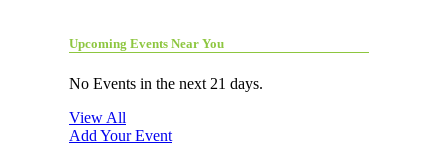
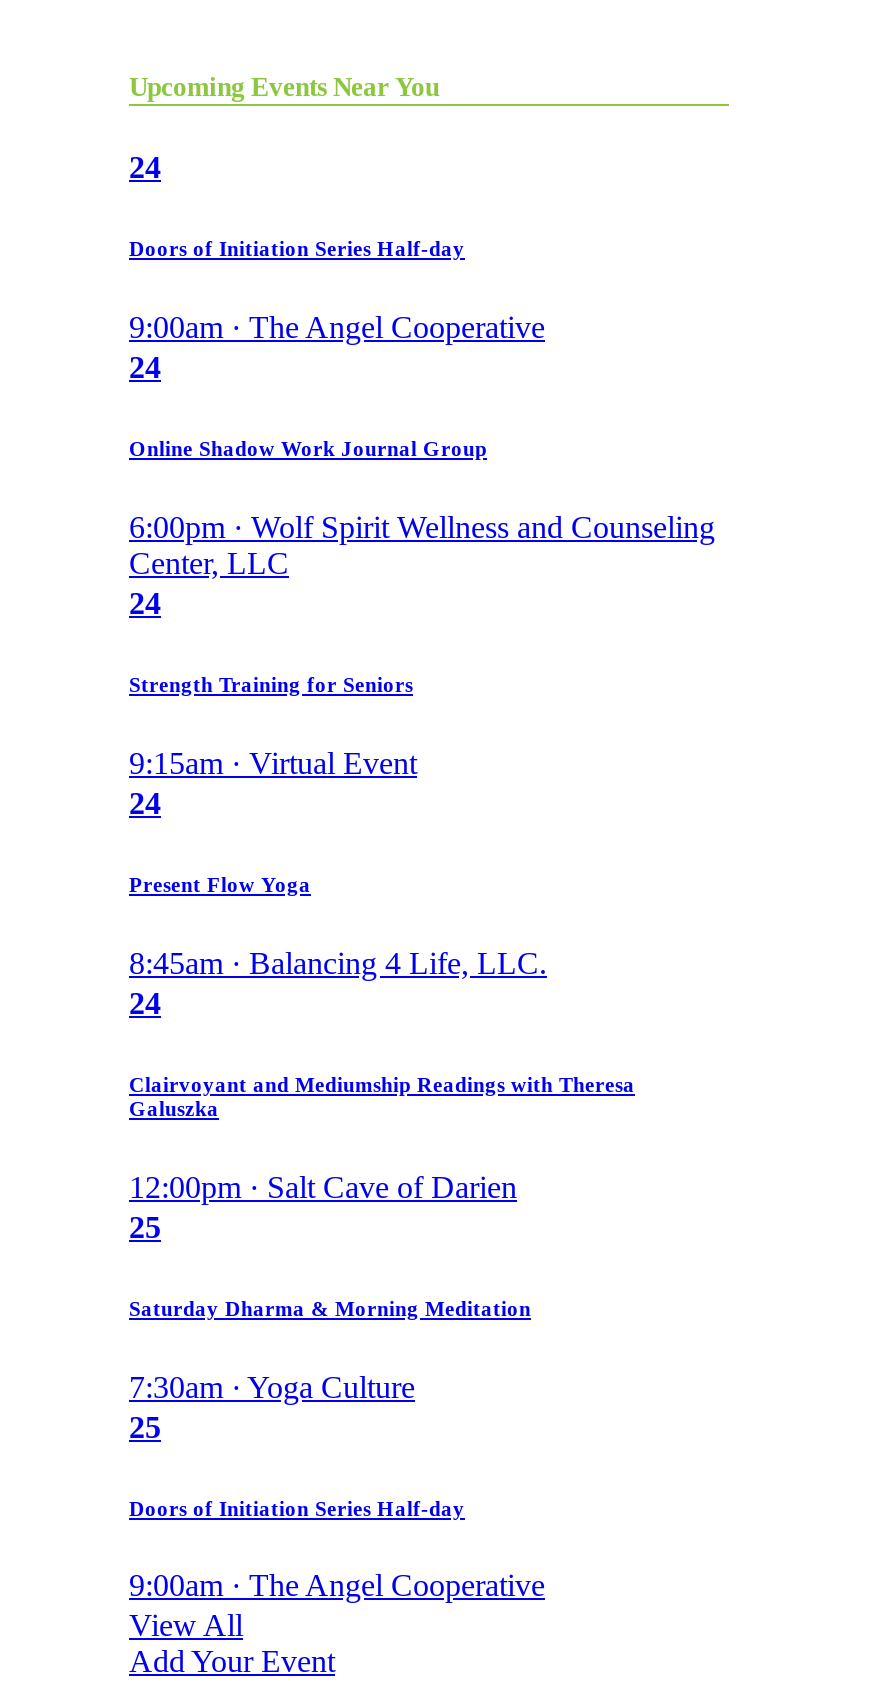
- No Events in the next 21 days.
+ 24
+ Doors of Initiation Series Half-day
+ 9:00am · The Angel Cooperative
+ 24
+ Online Shadow Work Journal Group
+ 6:00pm · Wolf Spirit Wellness and Counseling
+ Center, LLC
+ 24
+ Strength Training for Seniors
+ 9:15am · Virtual Event
+ 24
+ Present Flow Yoga
+ 8:45am · Balancing 4 Life, LLC.
+ 24
+ Clairvoyant and Mediumship Readings with Theresa
+ Galuszka
+ 12:00pm · Salt Cave of Darien
+ 25
+ Saturday Dharma & Morning Meditation
+ 7:30am · Yoga Culture
+ 25
+ Doors of Initiation Series Half-day
+ 9:00am · The Angel Cooperative
